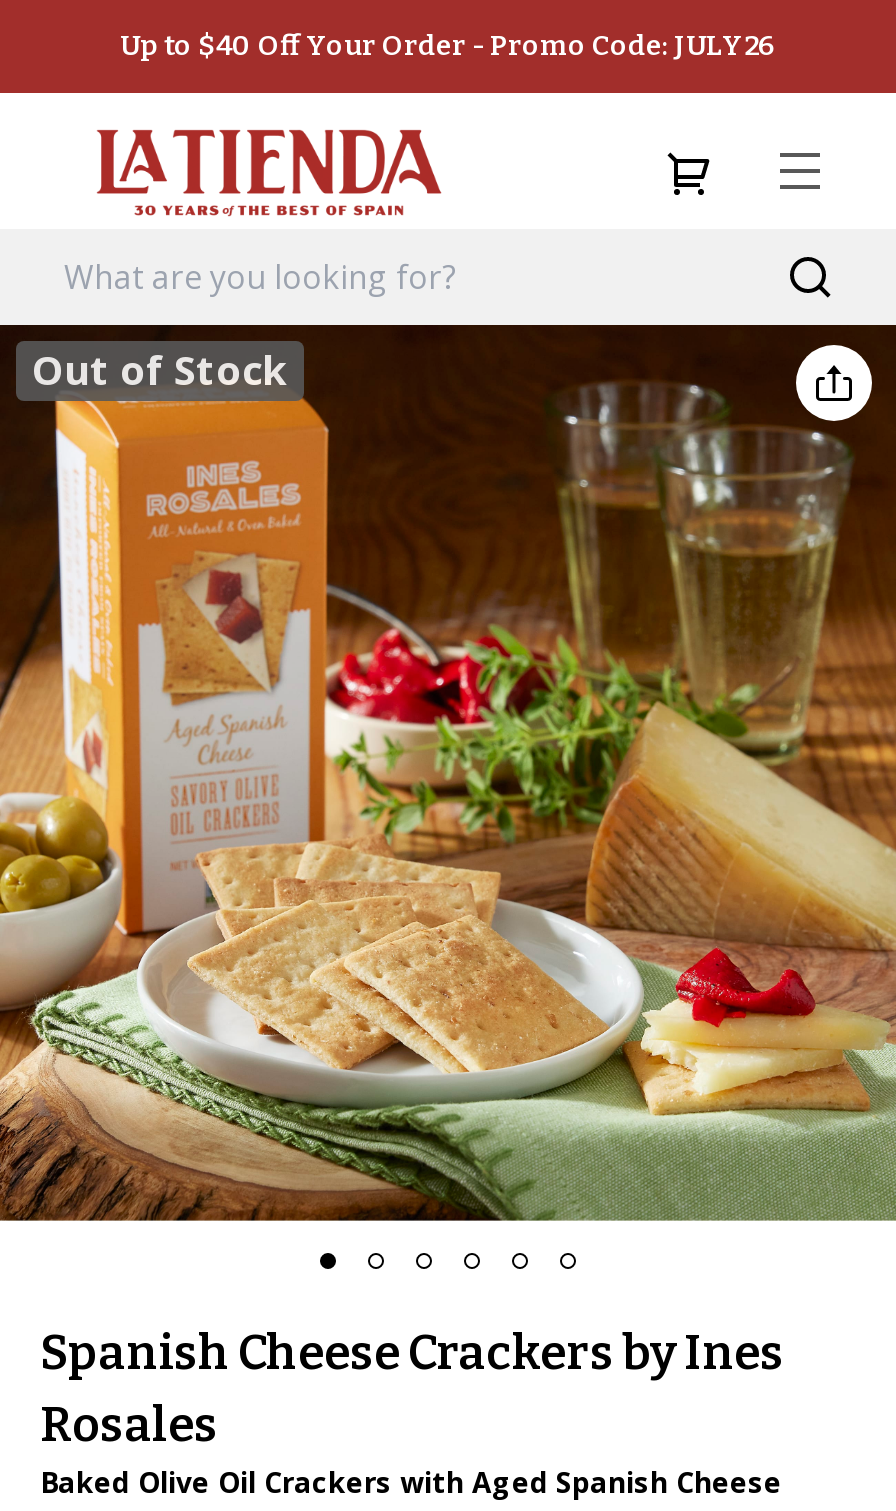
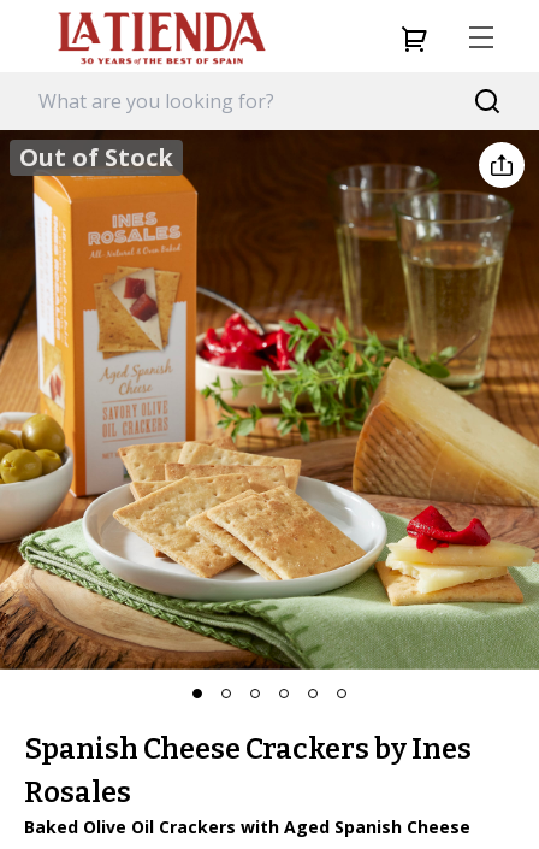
- Up to $40 Off Your Order - Promo Code: JULY26
